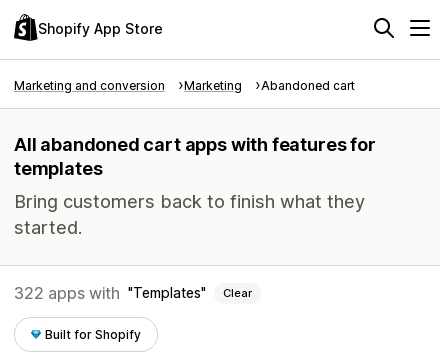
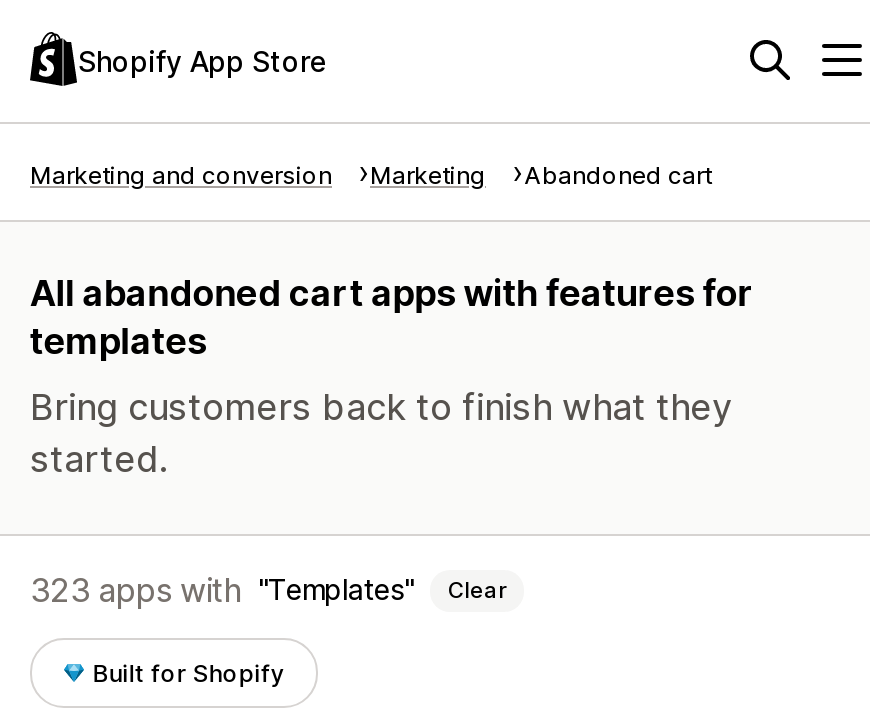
- 322 apps with Templates Clear
+ 323 apps with Templates Clear
